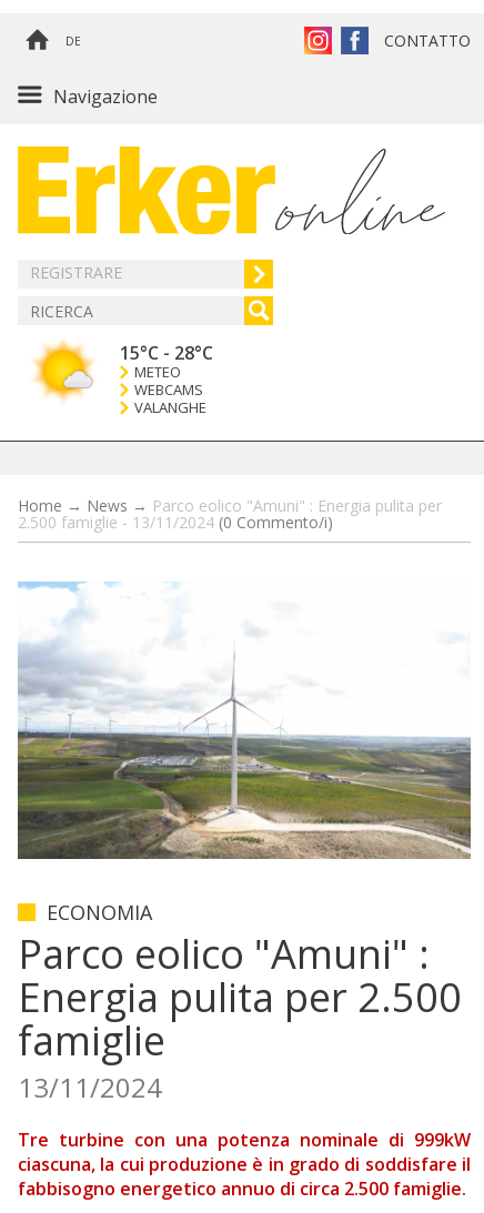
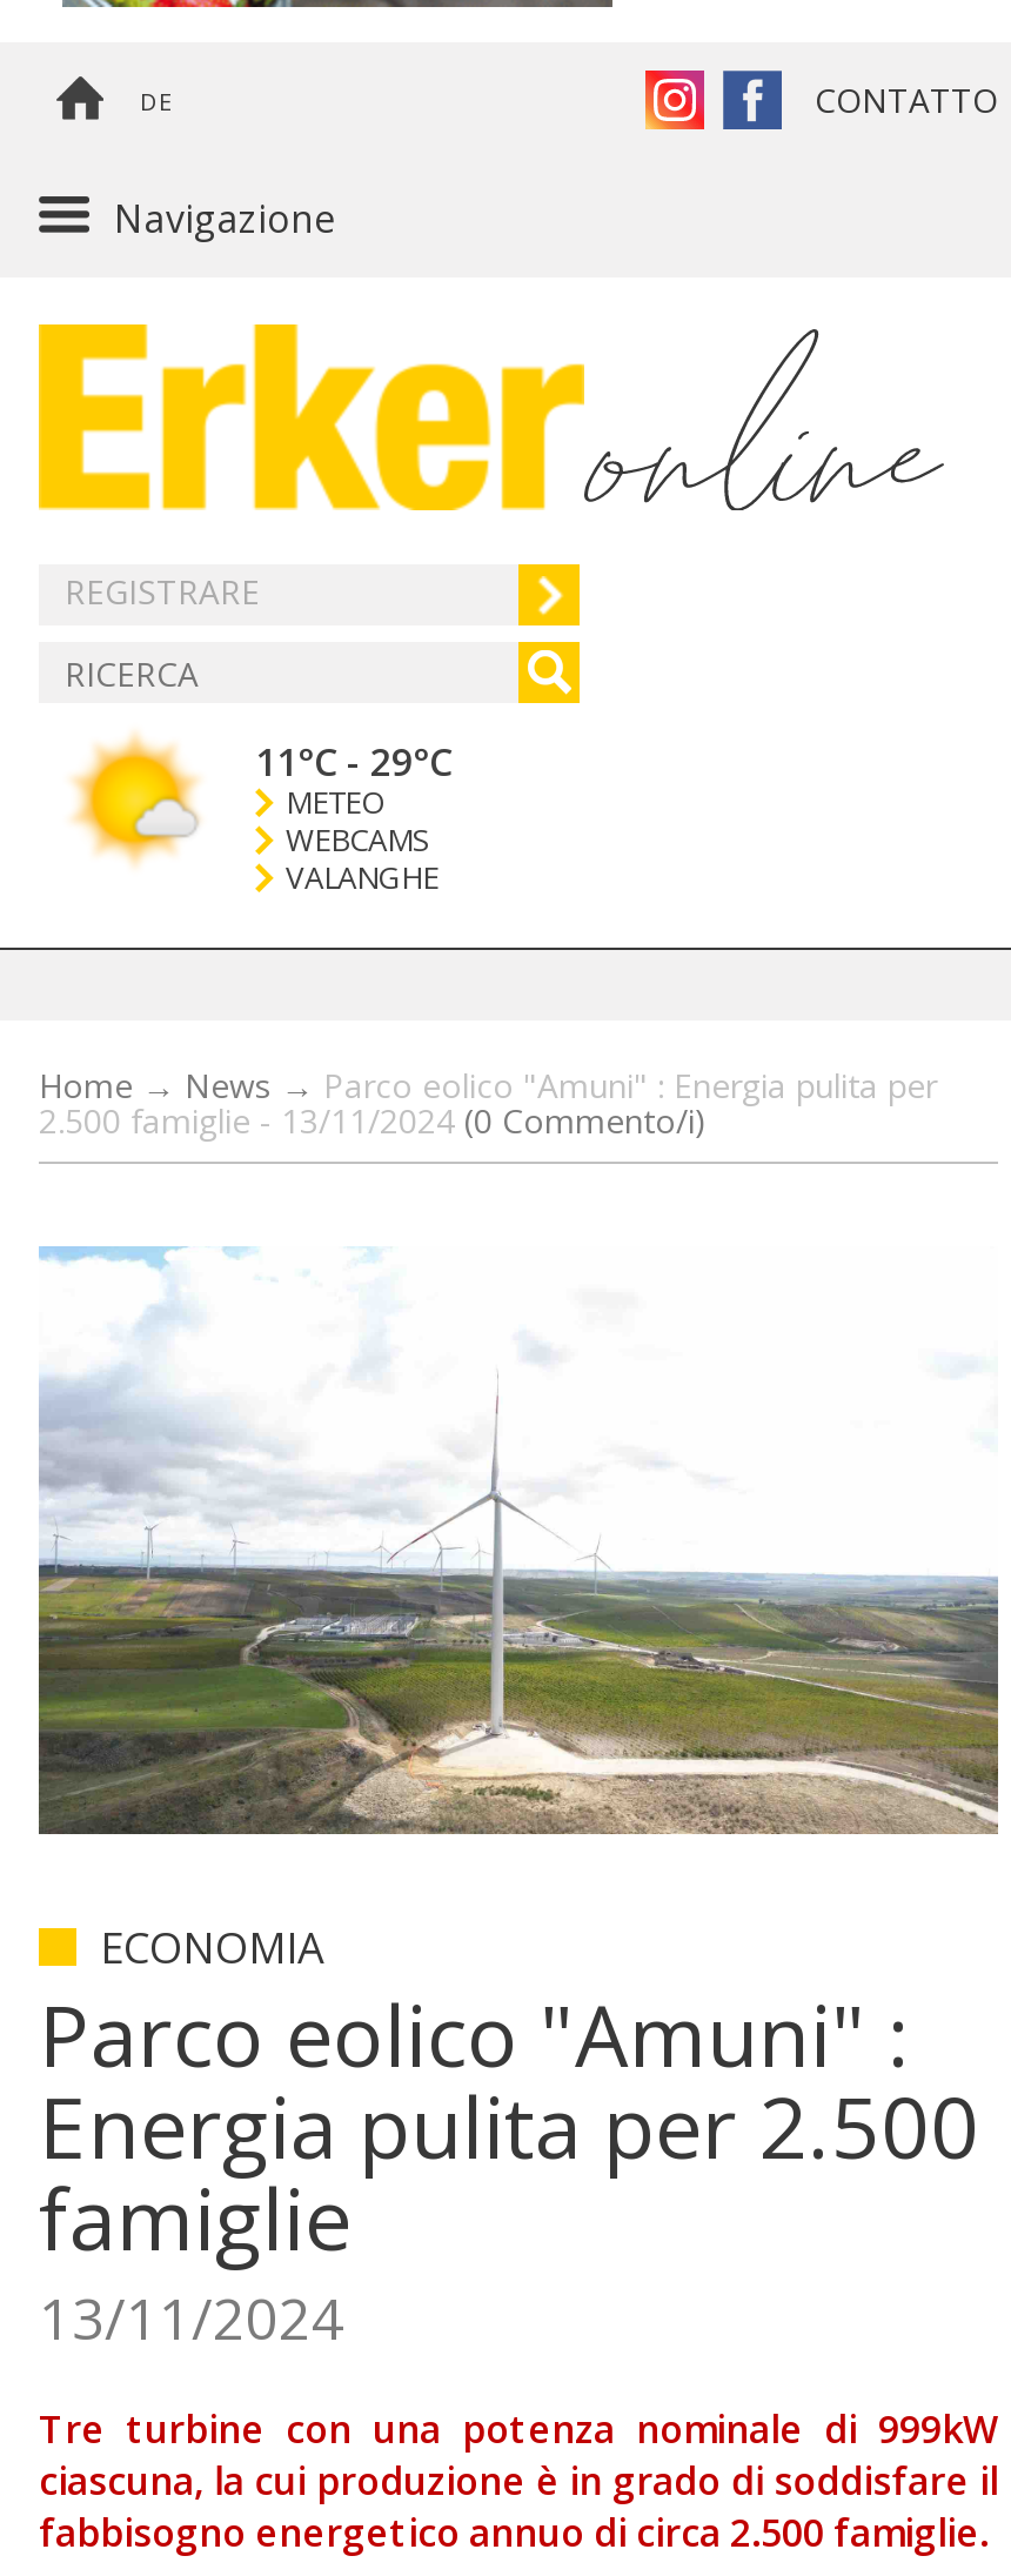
- 15°C - 28°C
+ 11°C - 29°C
